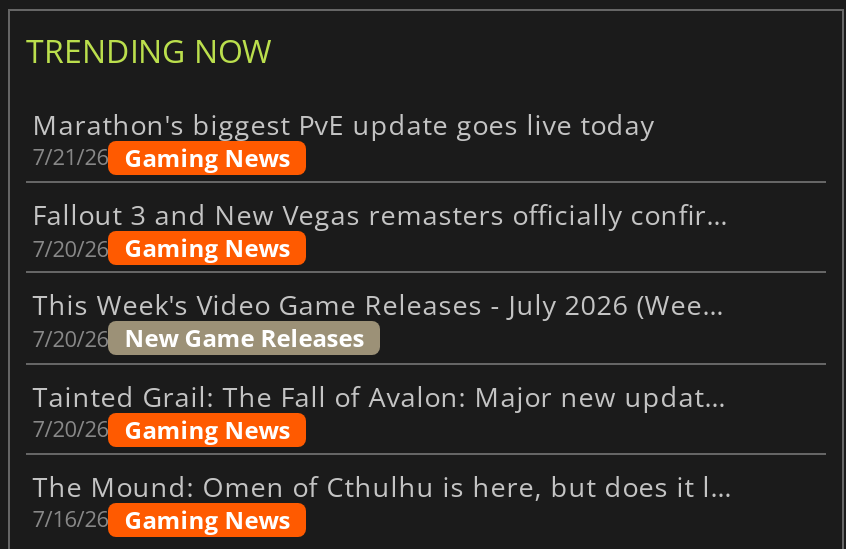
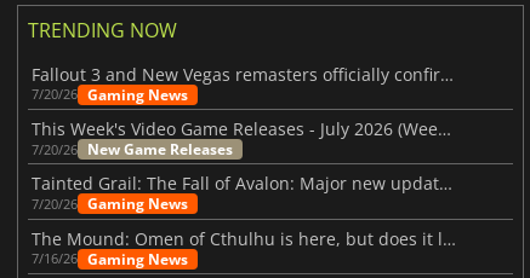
- Marathon's biggest PvE update goes live today
- 7/21/26 Gaming News
